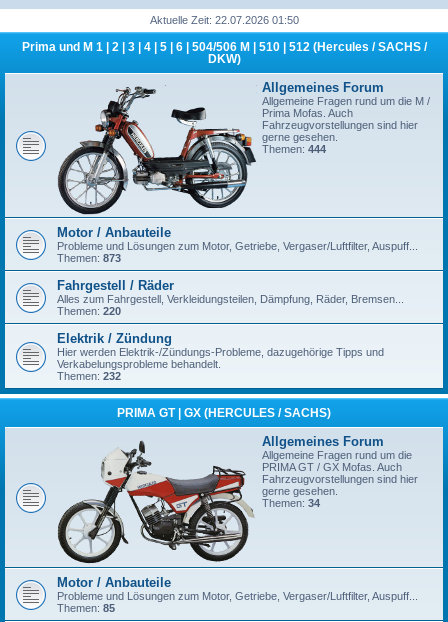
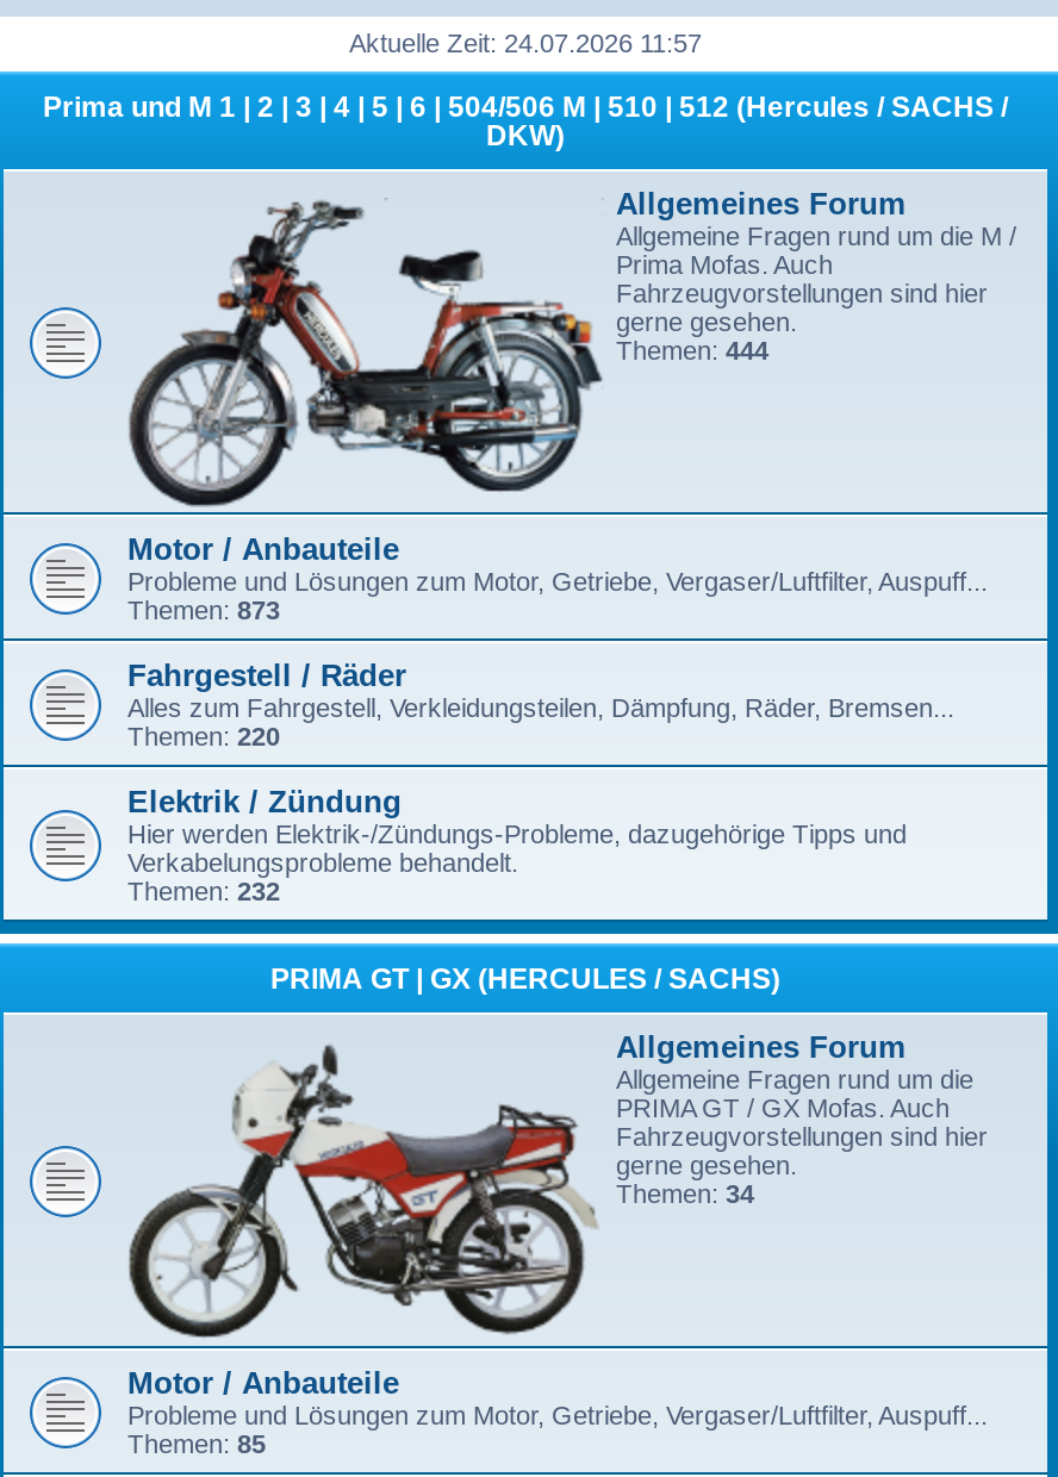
- Aktuelle Zeit: 22.07.2026 01:50
+ Aktuelle Zeit: 24.07.2026 11:57
